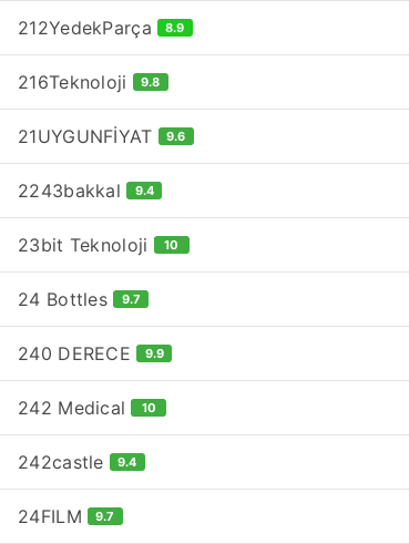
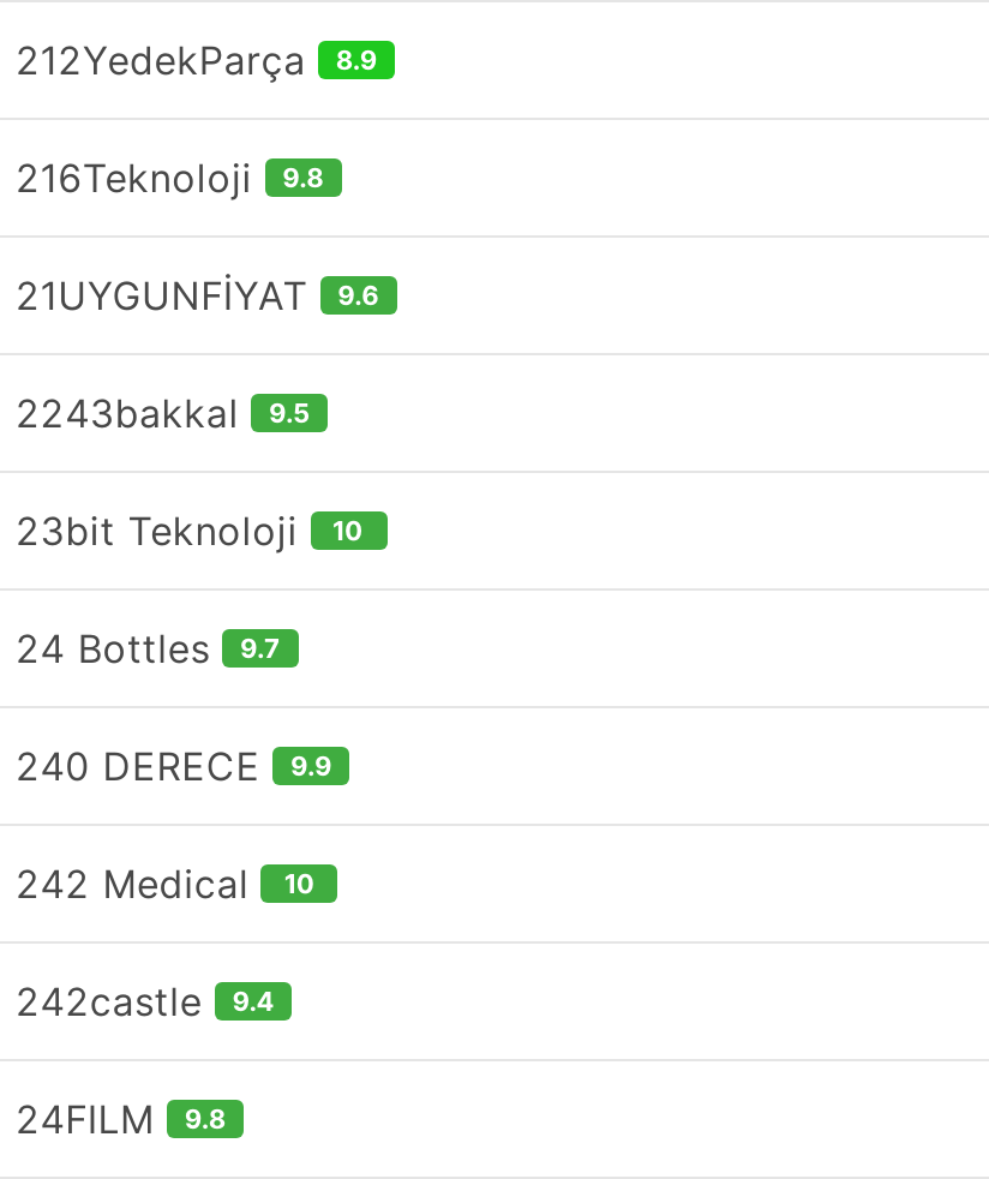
- 2243bakkal 9.4
+ 2243bakkal 9.5

- 24FILM 9.7
+ 24FILM 9.8
